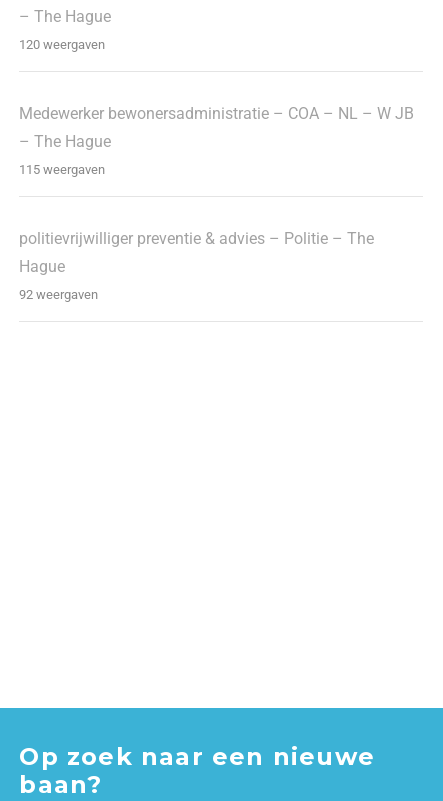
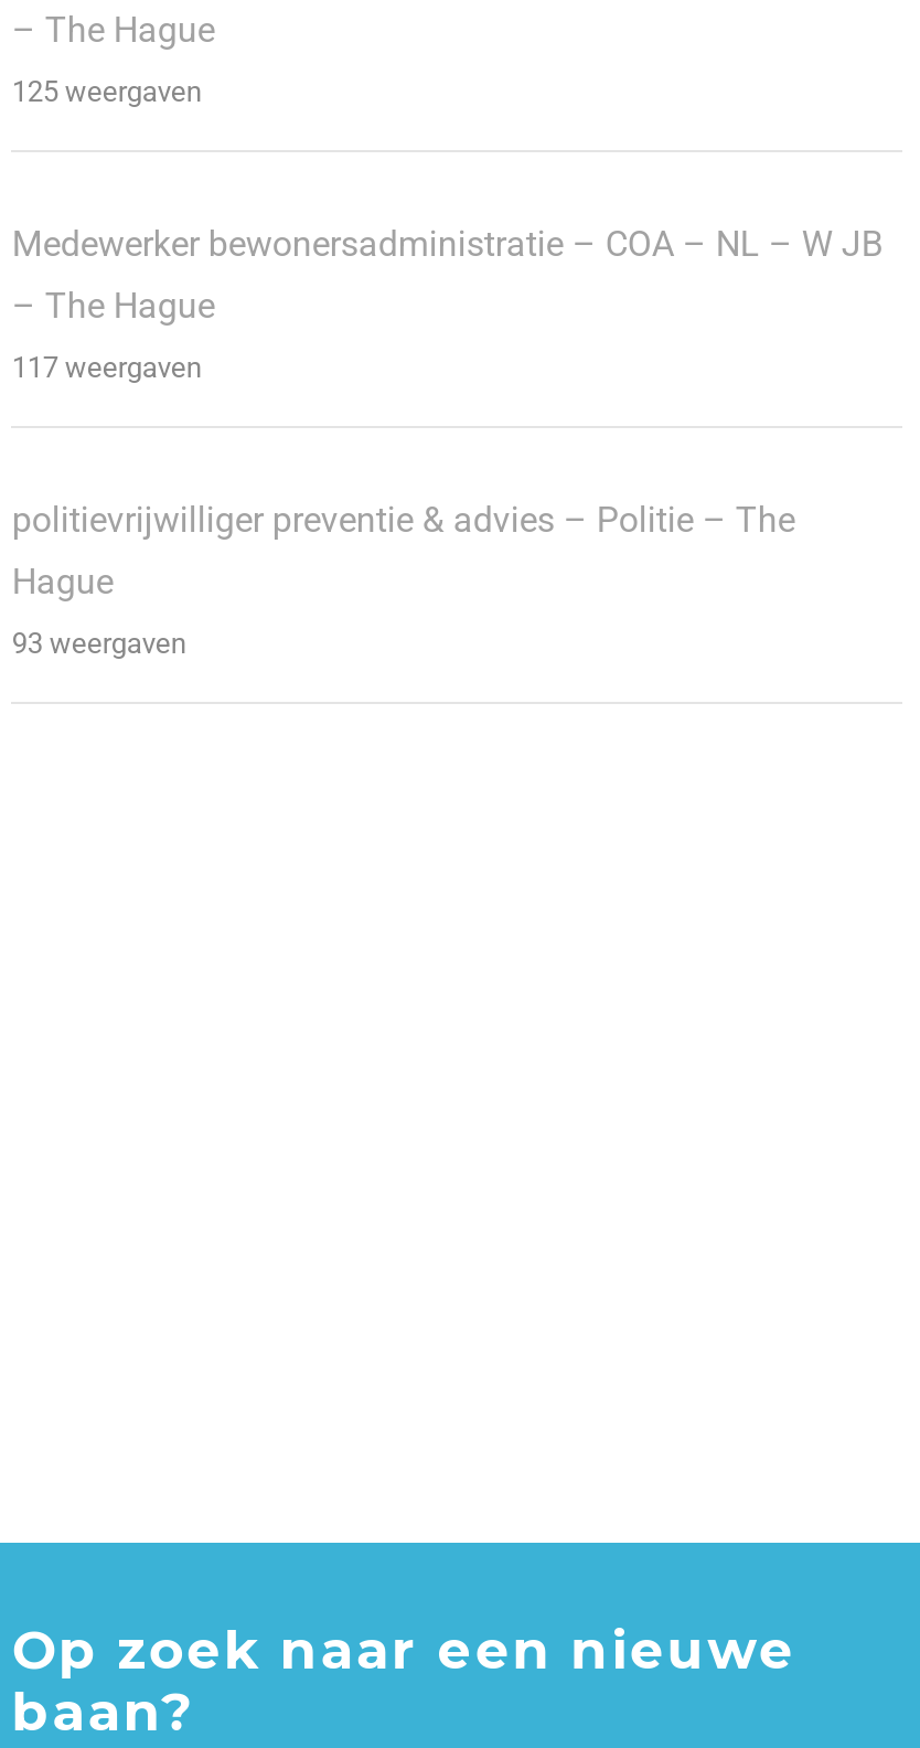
- 120 weergaven
+ 125 weergaven

- 115 weergaven
+ 117 weergaven

- 92 weergaven
+ 93 weergaven
